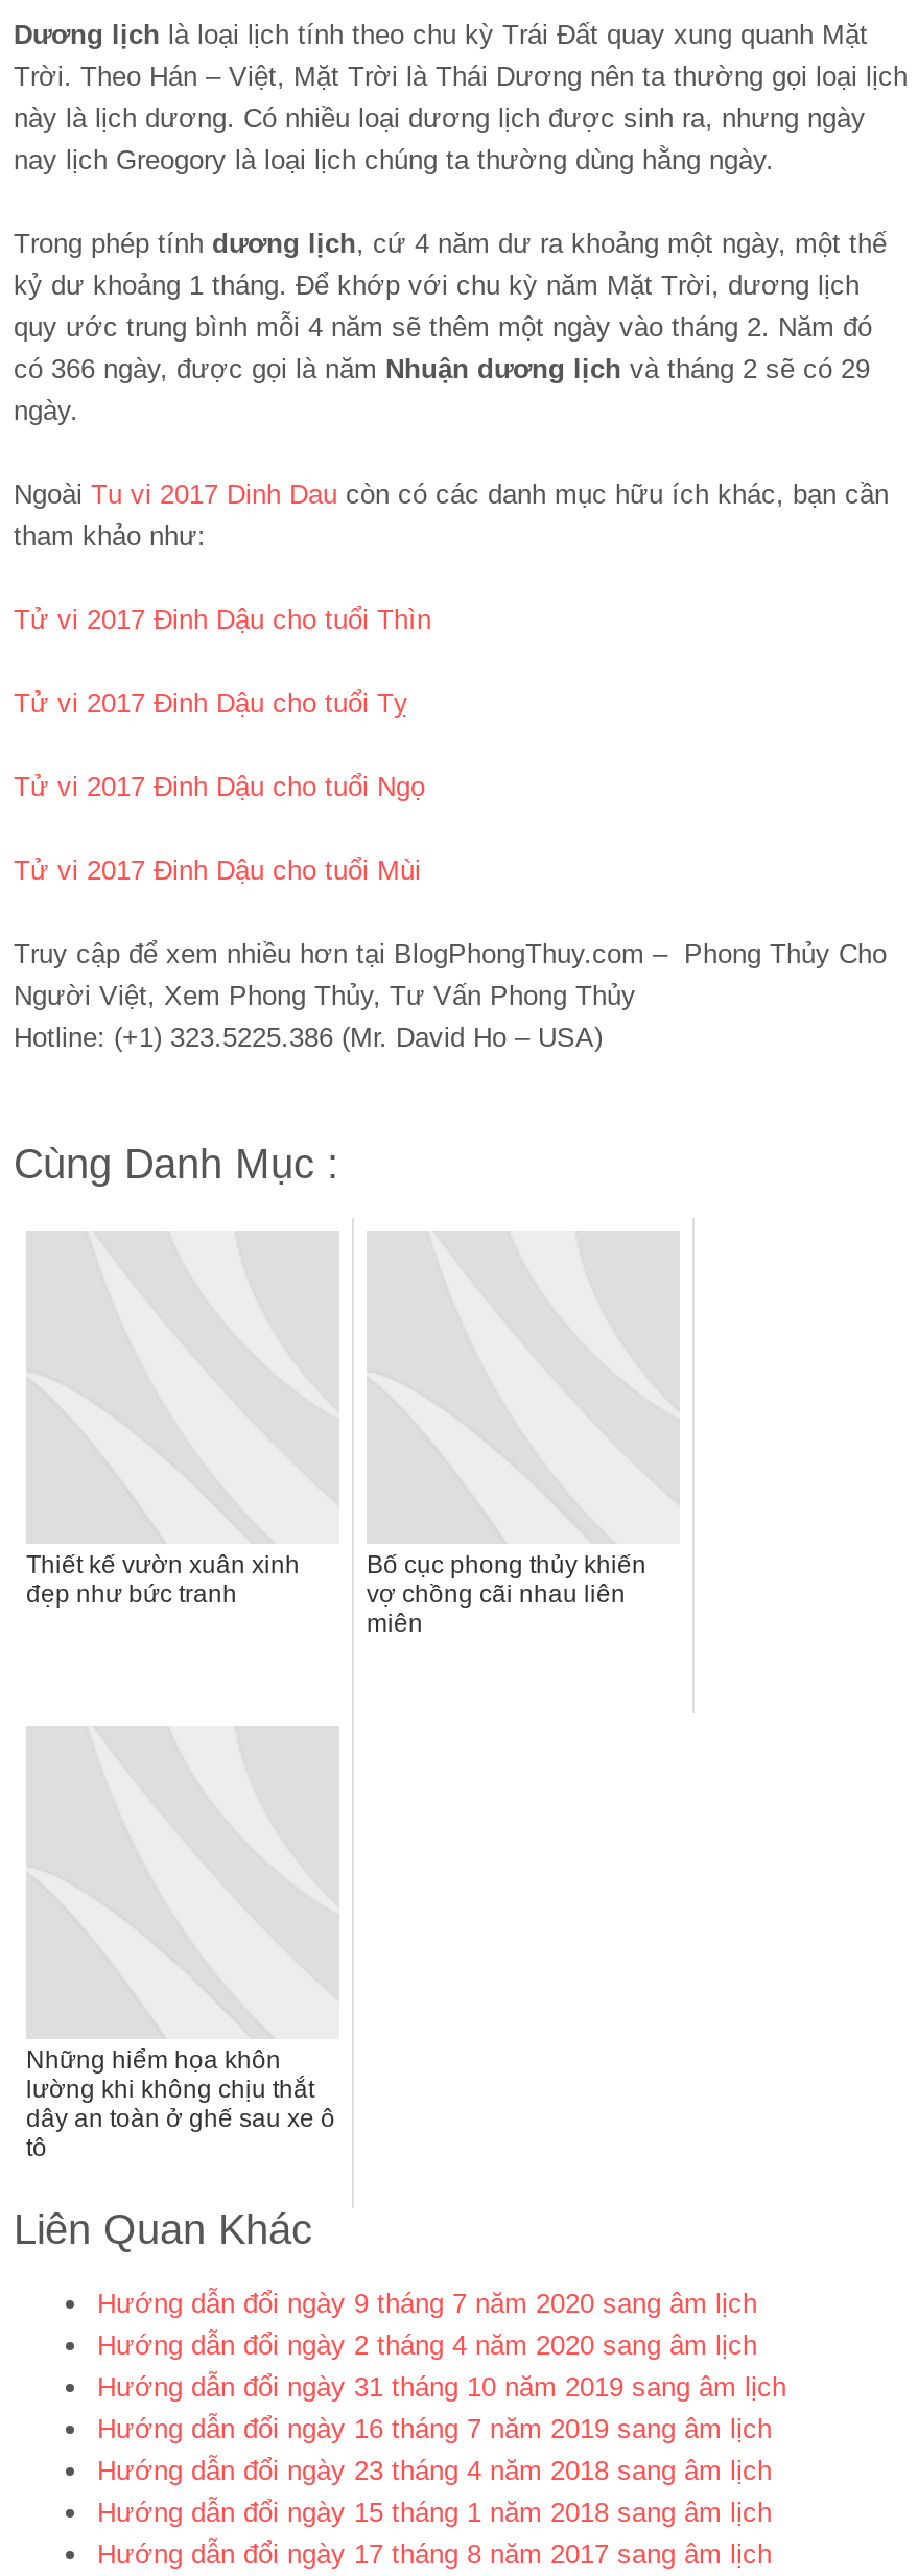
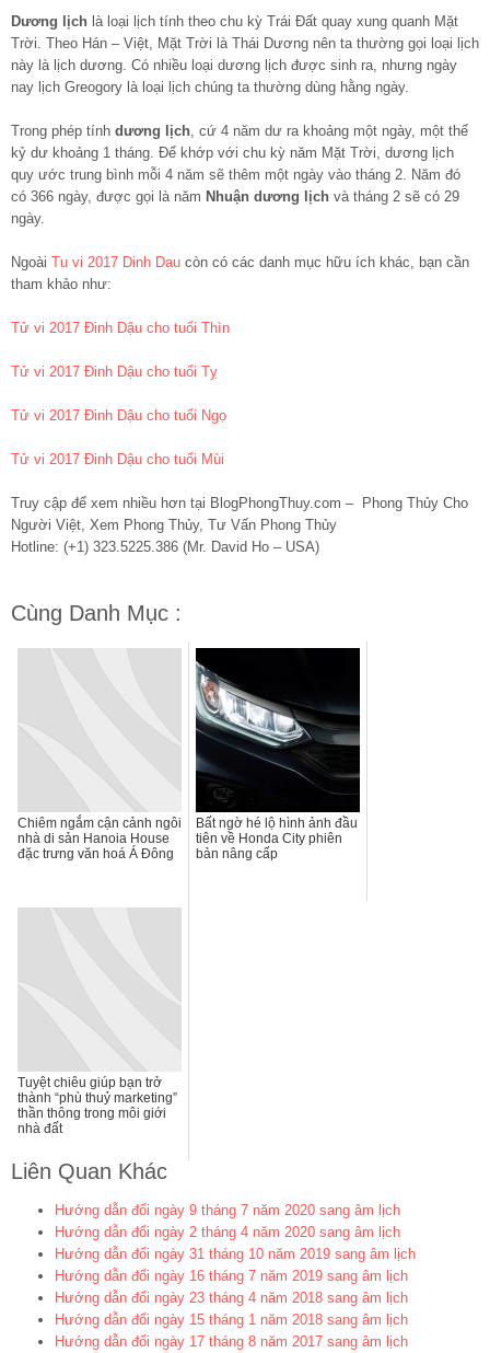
+ [image]

- Thiết kế vườn xuân xinh
- đẹp như bức tranh
+ Chiêm ngắm cận cảnh ngôi
+ nhà di sản Hanoia House
+ đặc trưng văn hoá Á Đông

- Bố cục phong thủy khiến
- vợ chồng cãi nhau liên
- miên
+ Bất ngờ hé lộ hình ảnh đầu
+ tiên về Honda City phiên
+ bản nâng cấp

- Những hiểm họa khôn
- lường khi không chịu thắt
- dây an toàn ở ghế sau xe ô
- tô
+ Tuyệt chiêu giúp bạn trở
+ thành “phù thuỷ marketing”
+ thần thông trong môi giới
+ nhà đất
